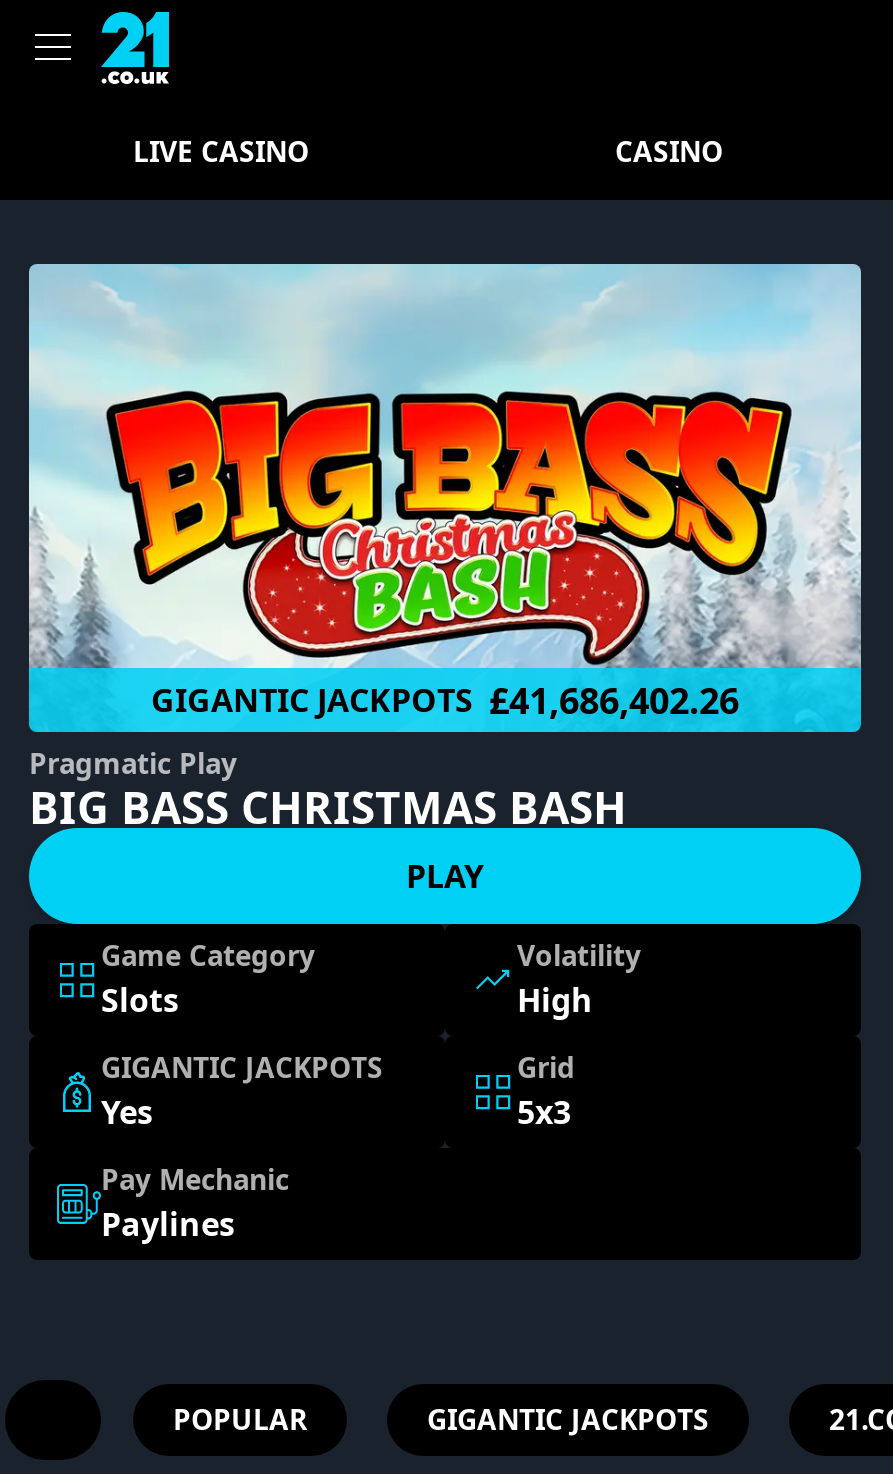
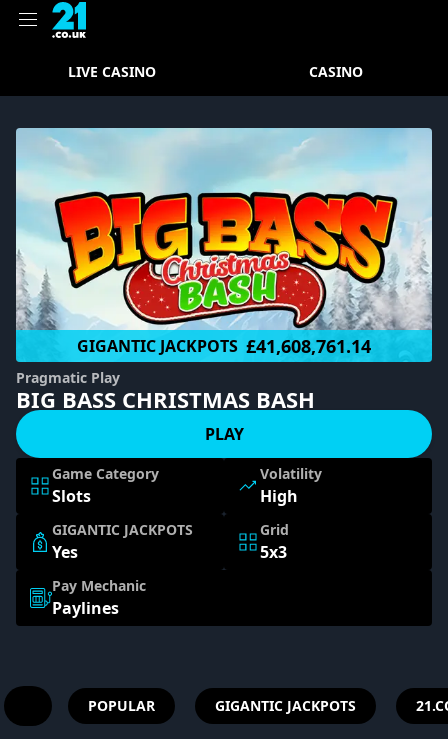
- GIGANTIC JACKPOTS £41,686,402.26
+ GIGANTIC JACKPOTS £41,608,761.14
